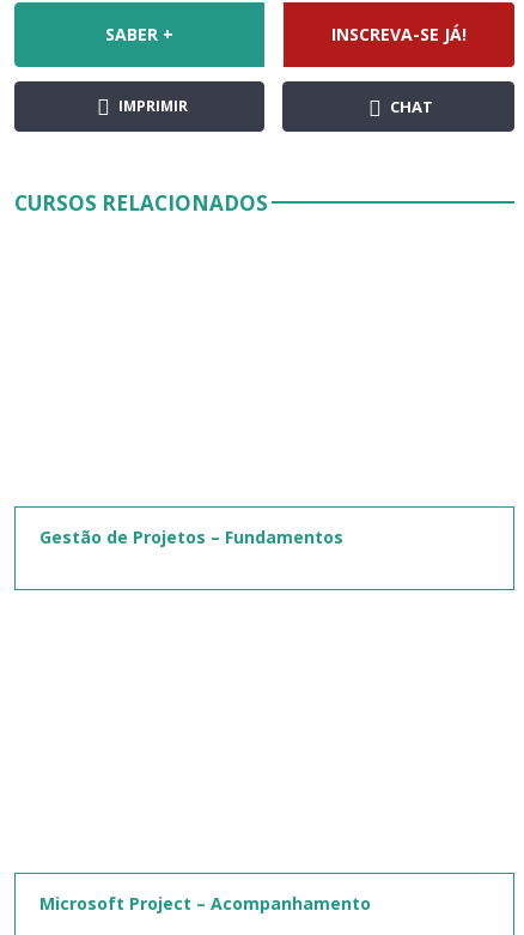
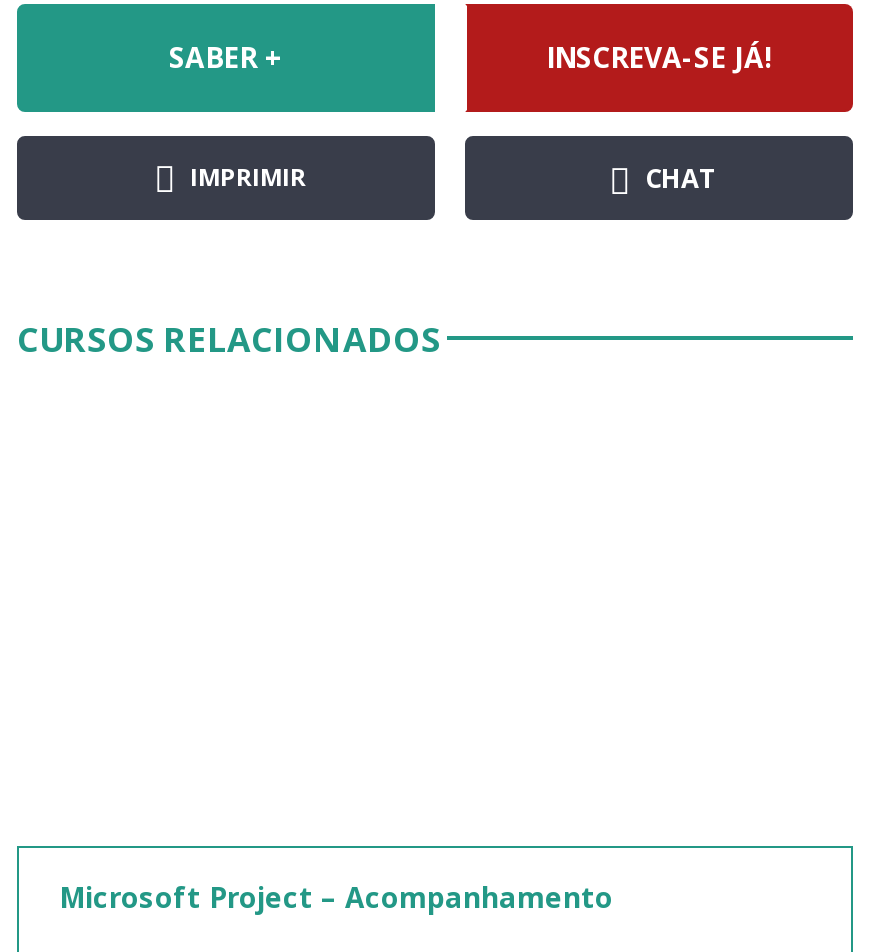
- Gestão de Projetos – Fundamentos
